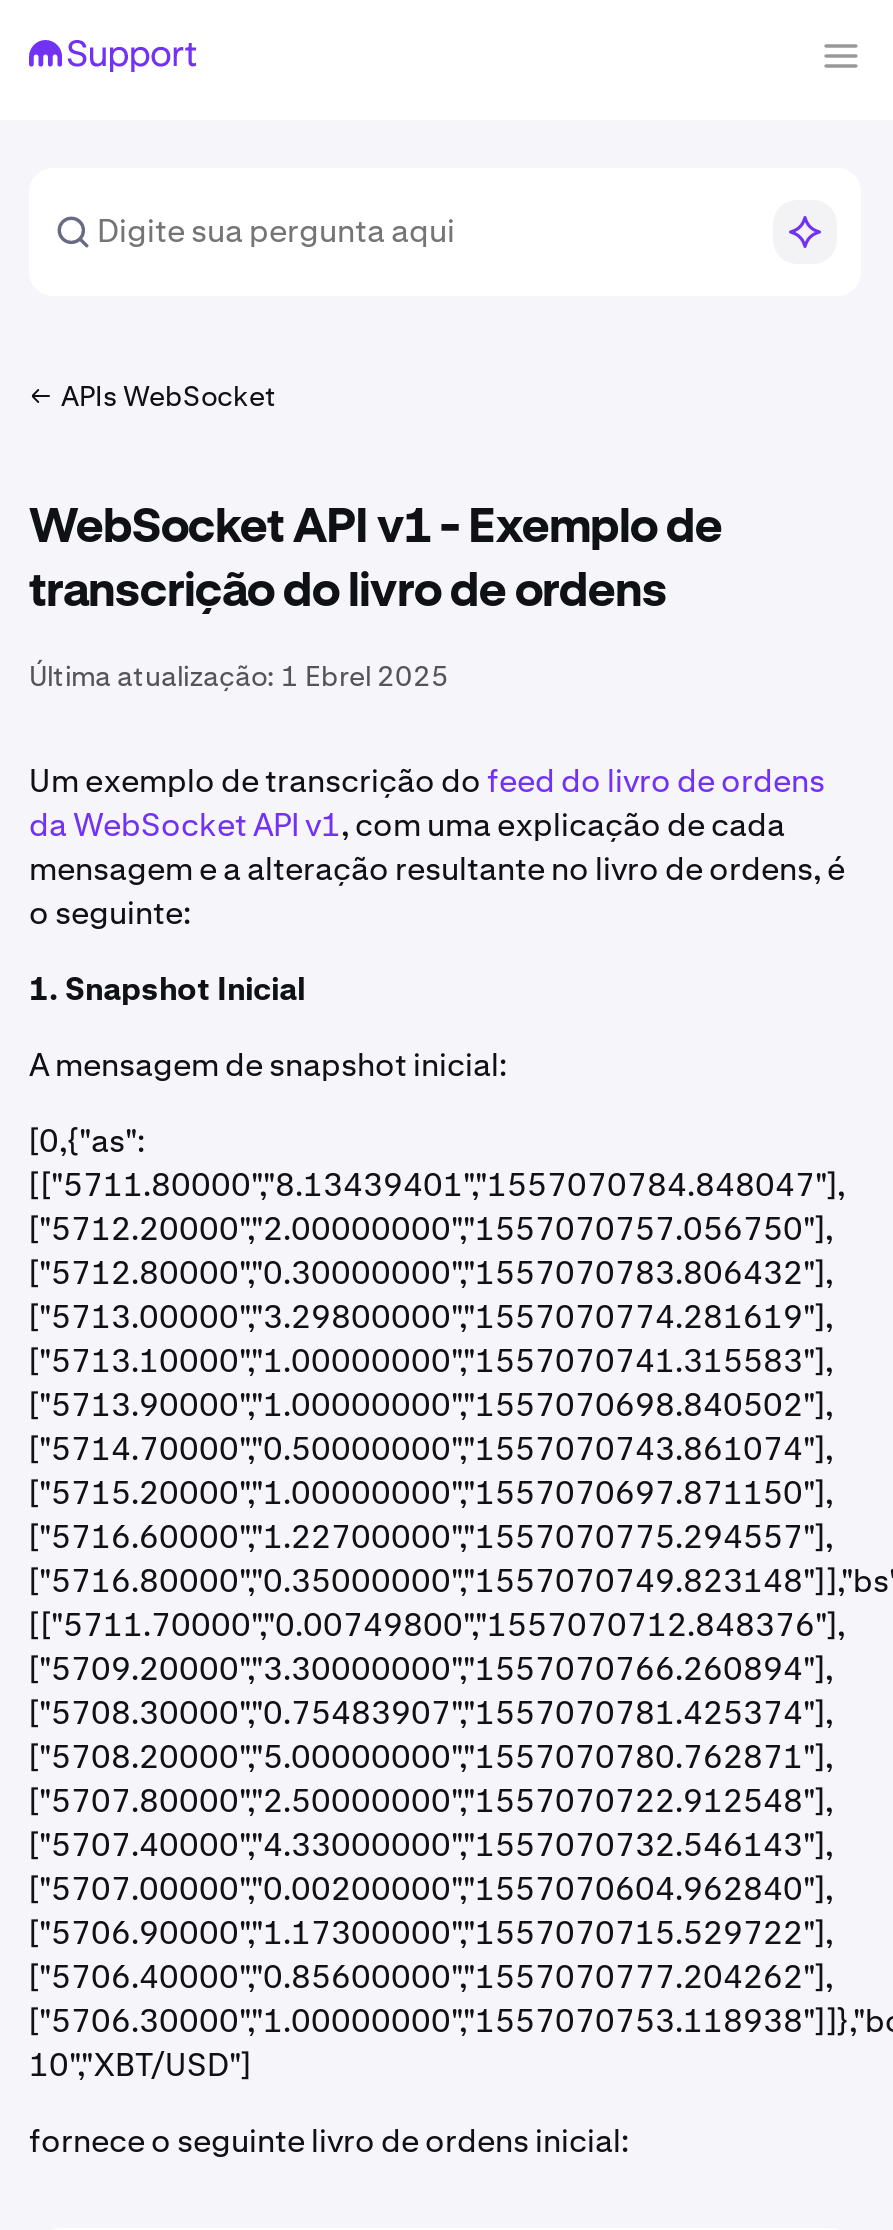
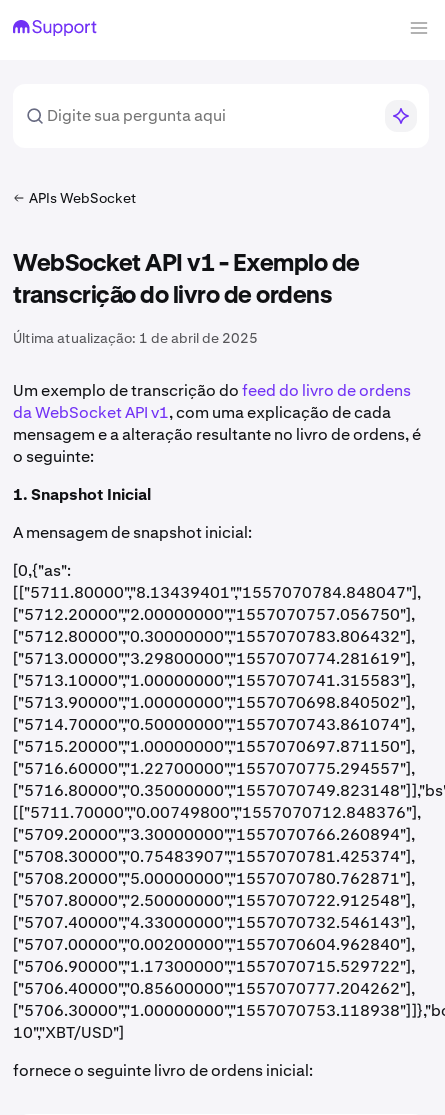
- Última atualização: 1 Ebrel 2025
+ Última atualização: 1 de abril de 2025
